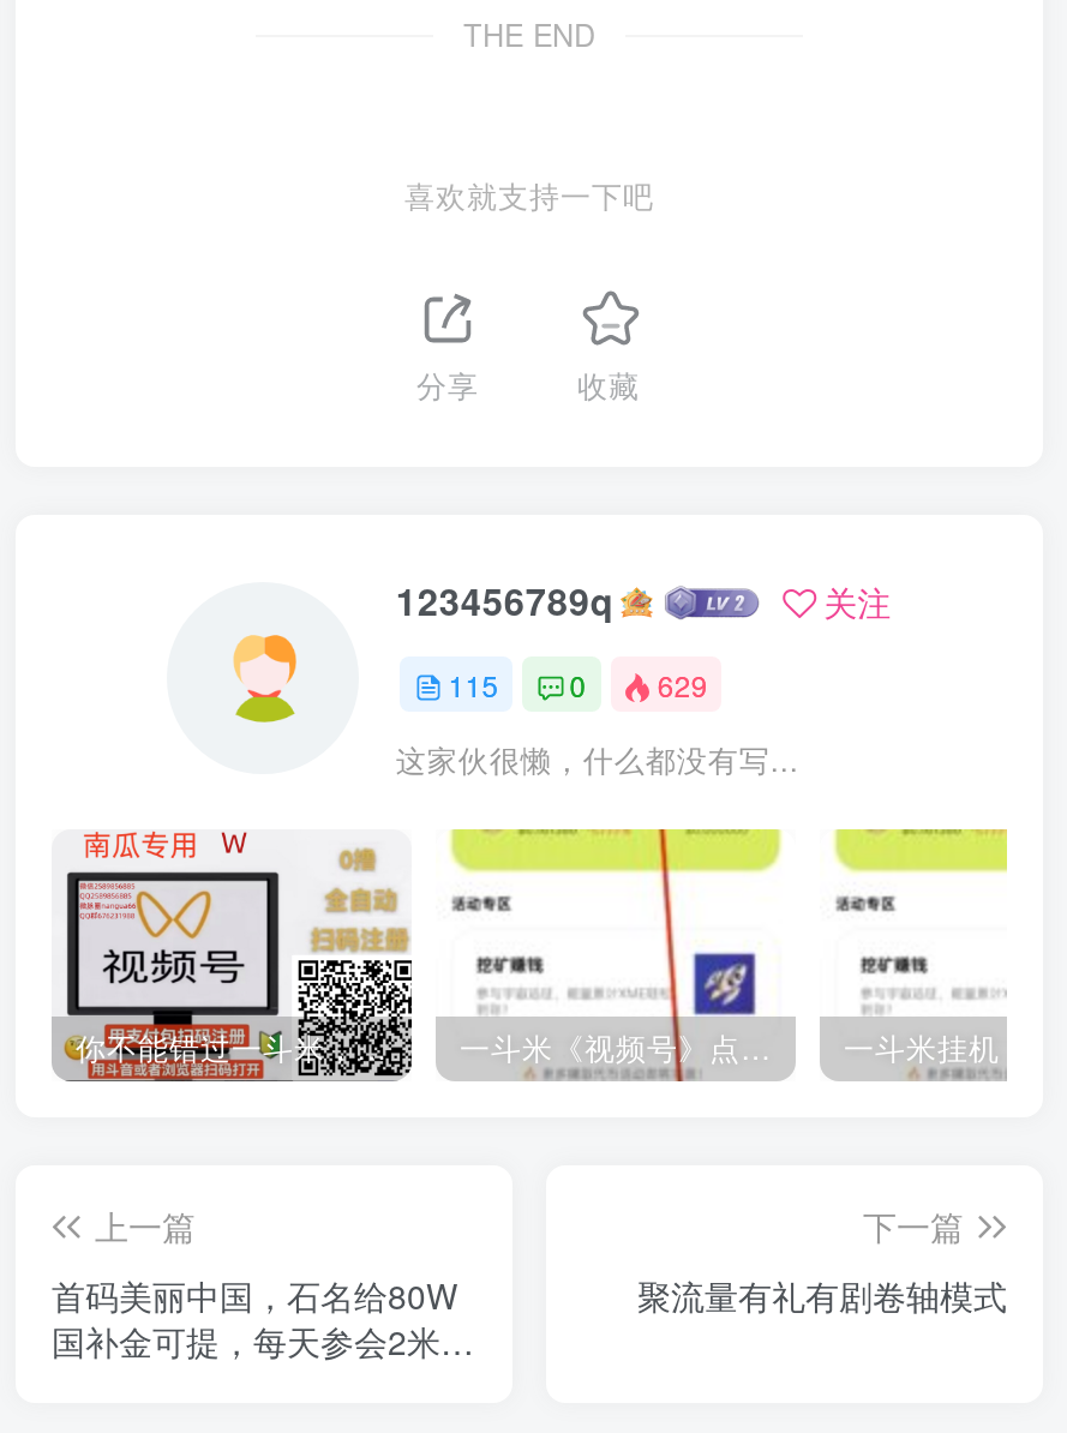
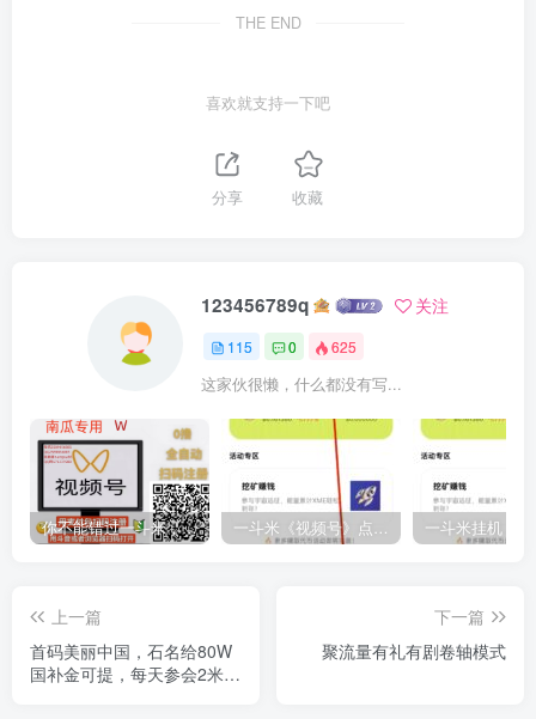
- 115 0 629
+ 115 0 625
